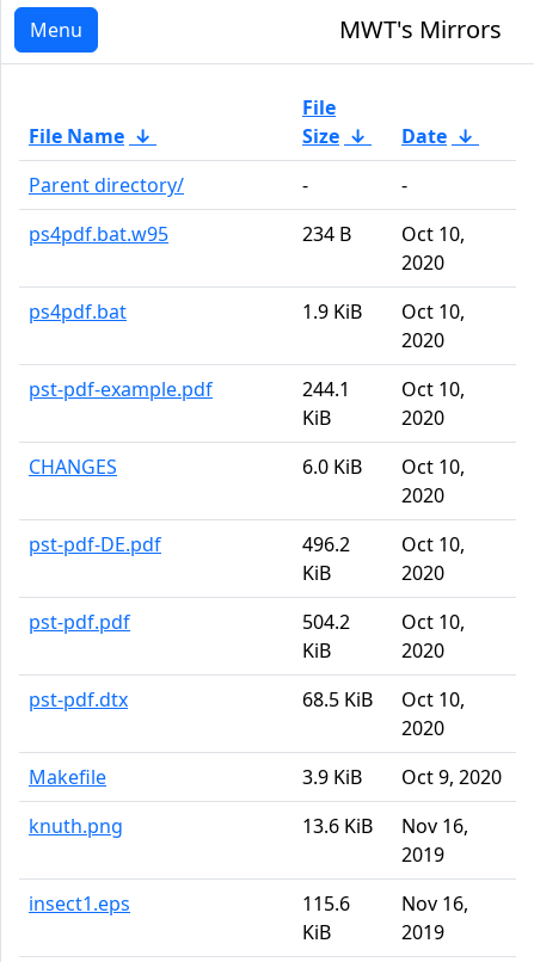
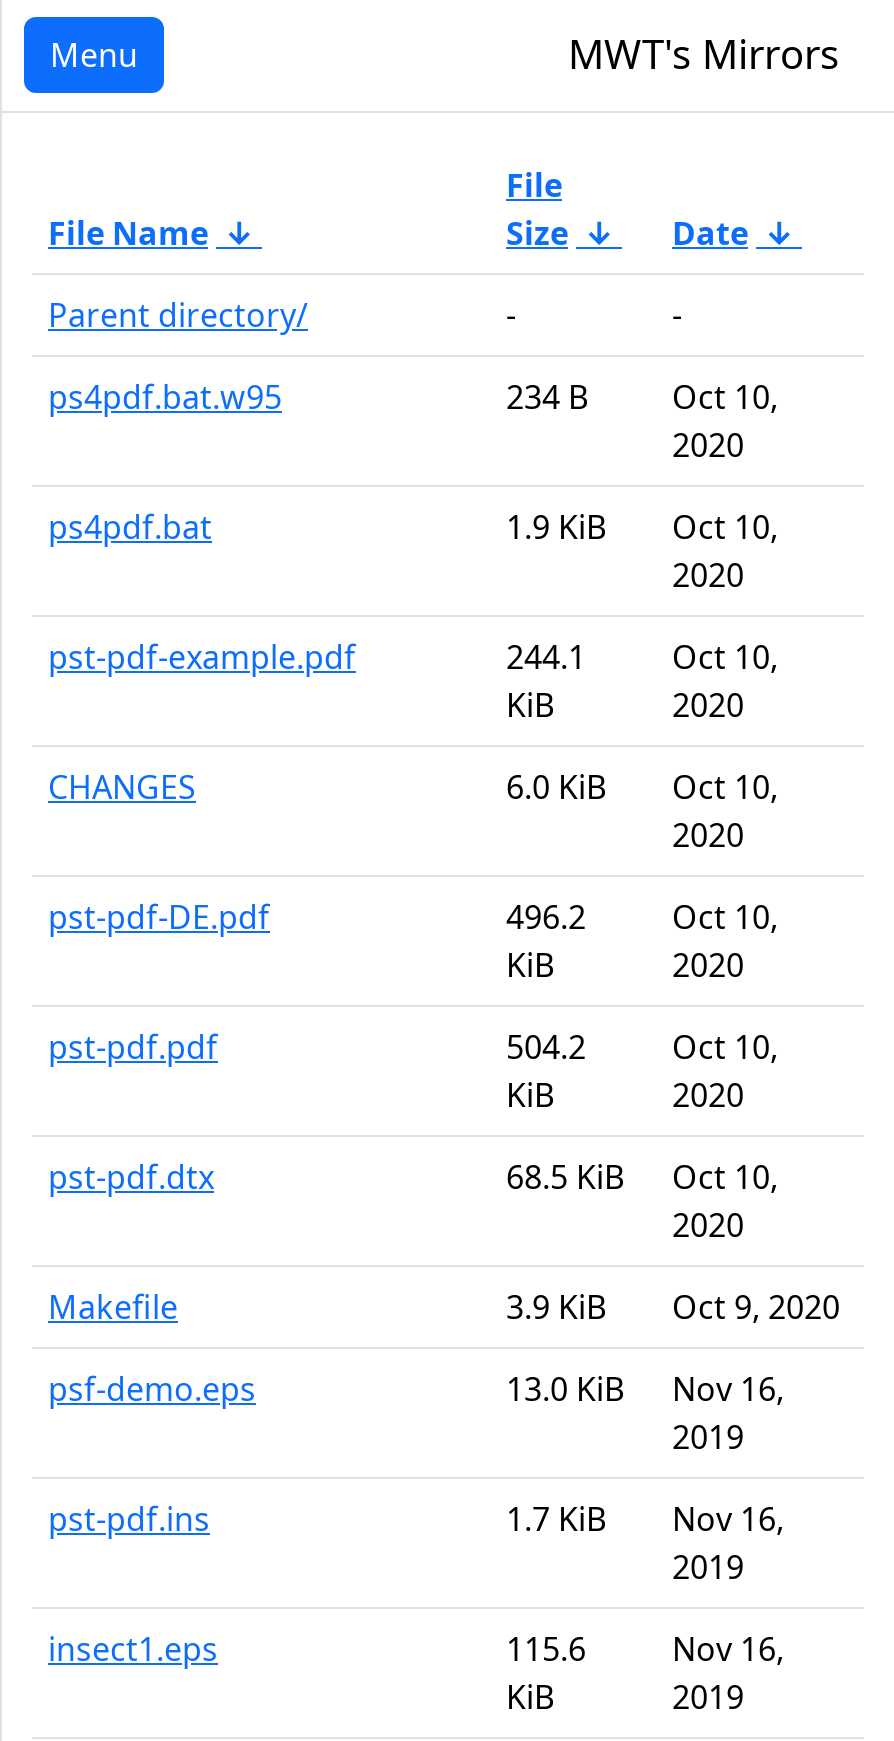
- knuth.png
- 13.6 KiB
+ psf-demo.eps
+ 13.0 KiB
+ Nov 16,
+ 2019
+ pst-pdf.ins
+ 1.7 KiB
